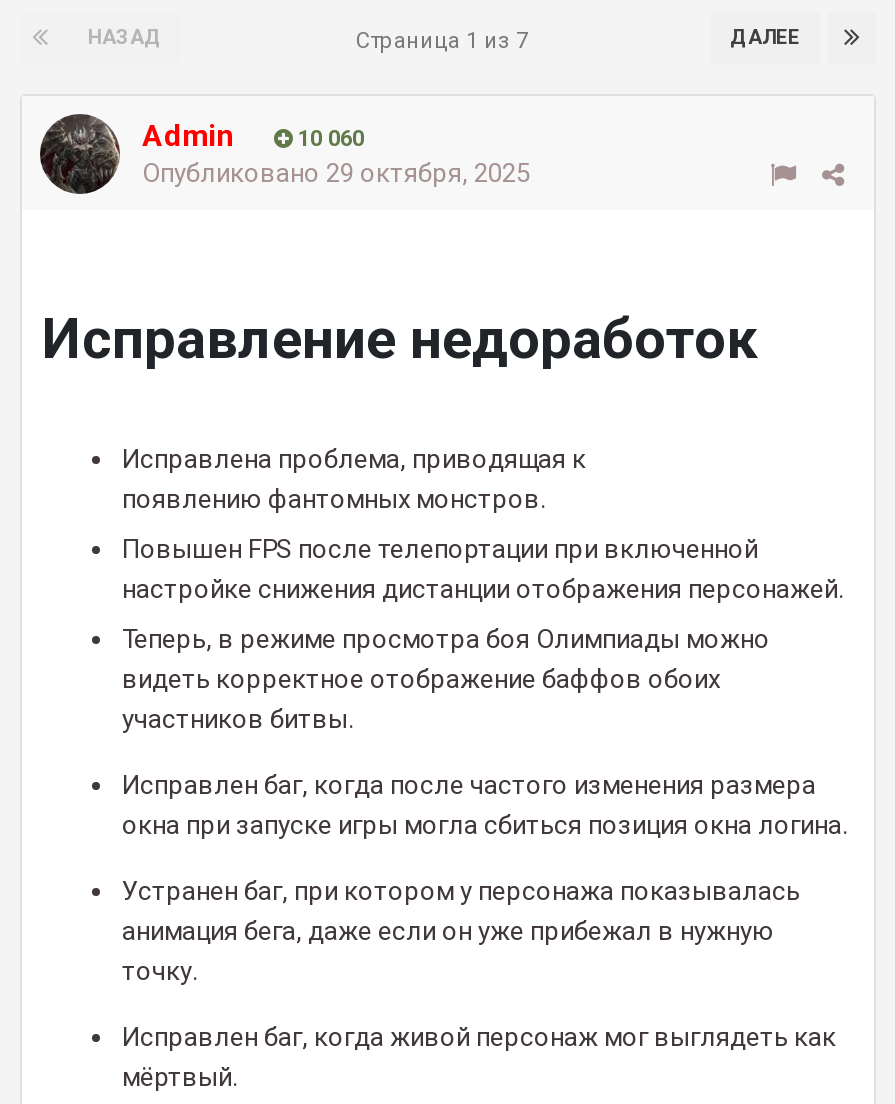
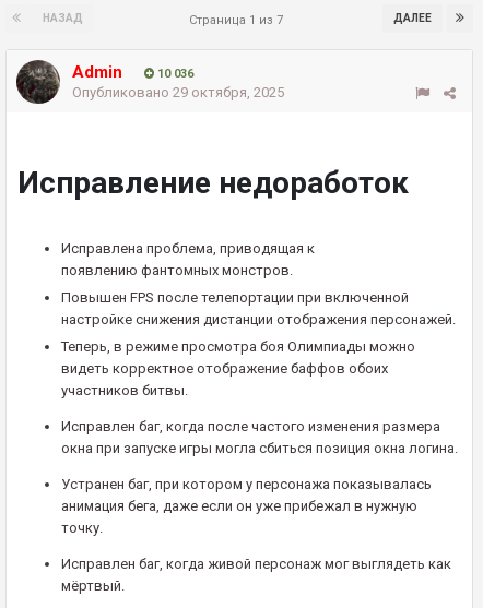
- 10 060
+ 10 036
